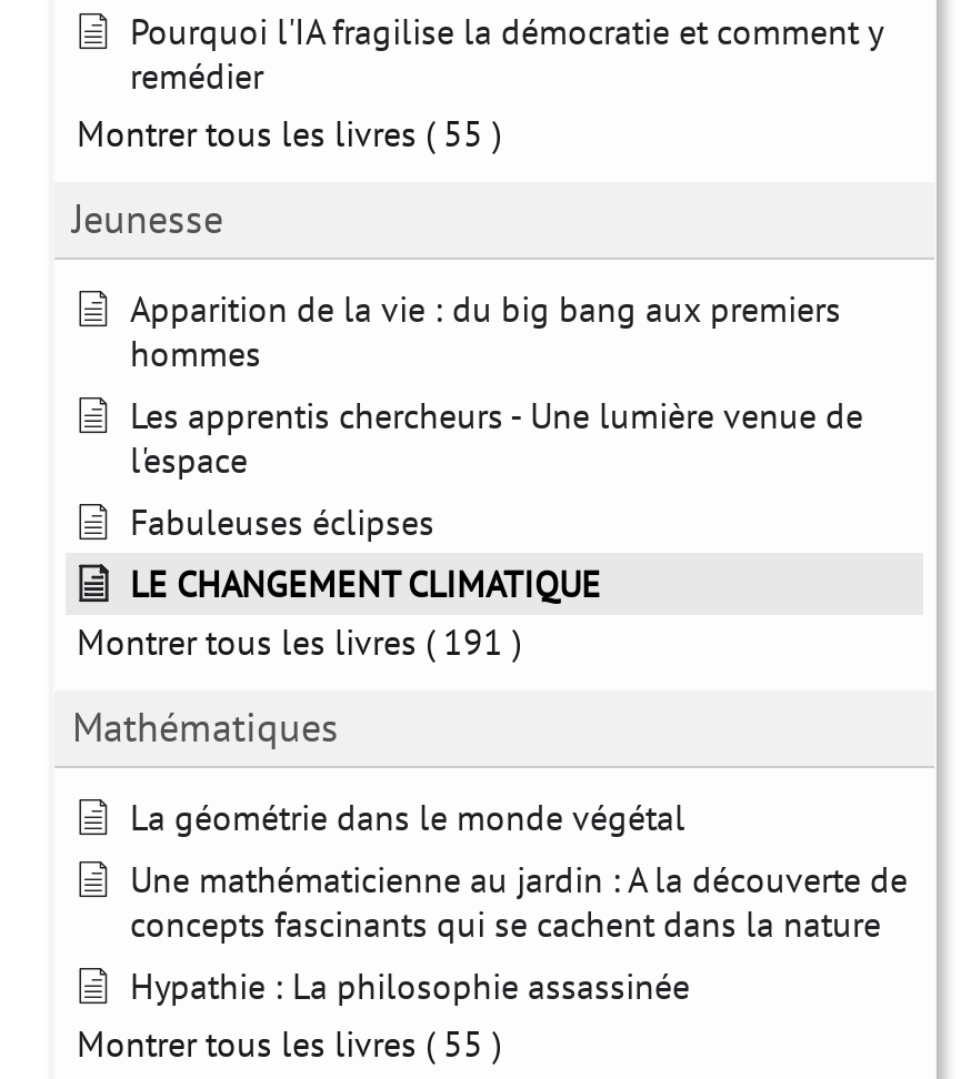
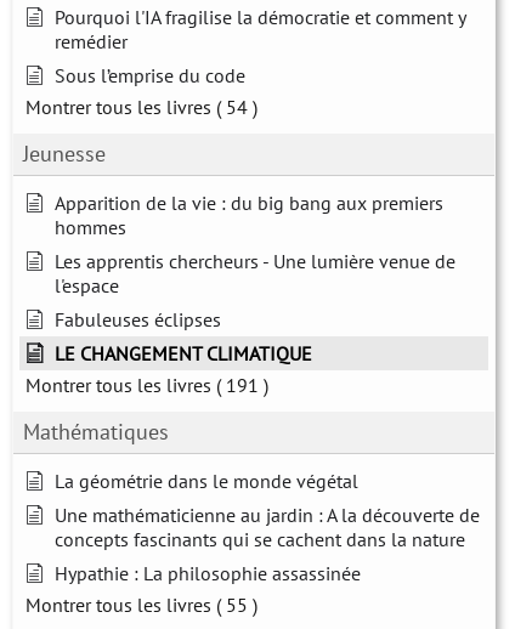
- Montrer tous les livres ( 55 )
+ Sous l’emprise du code
+ Montrer tous les livres ( 54 )
